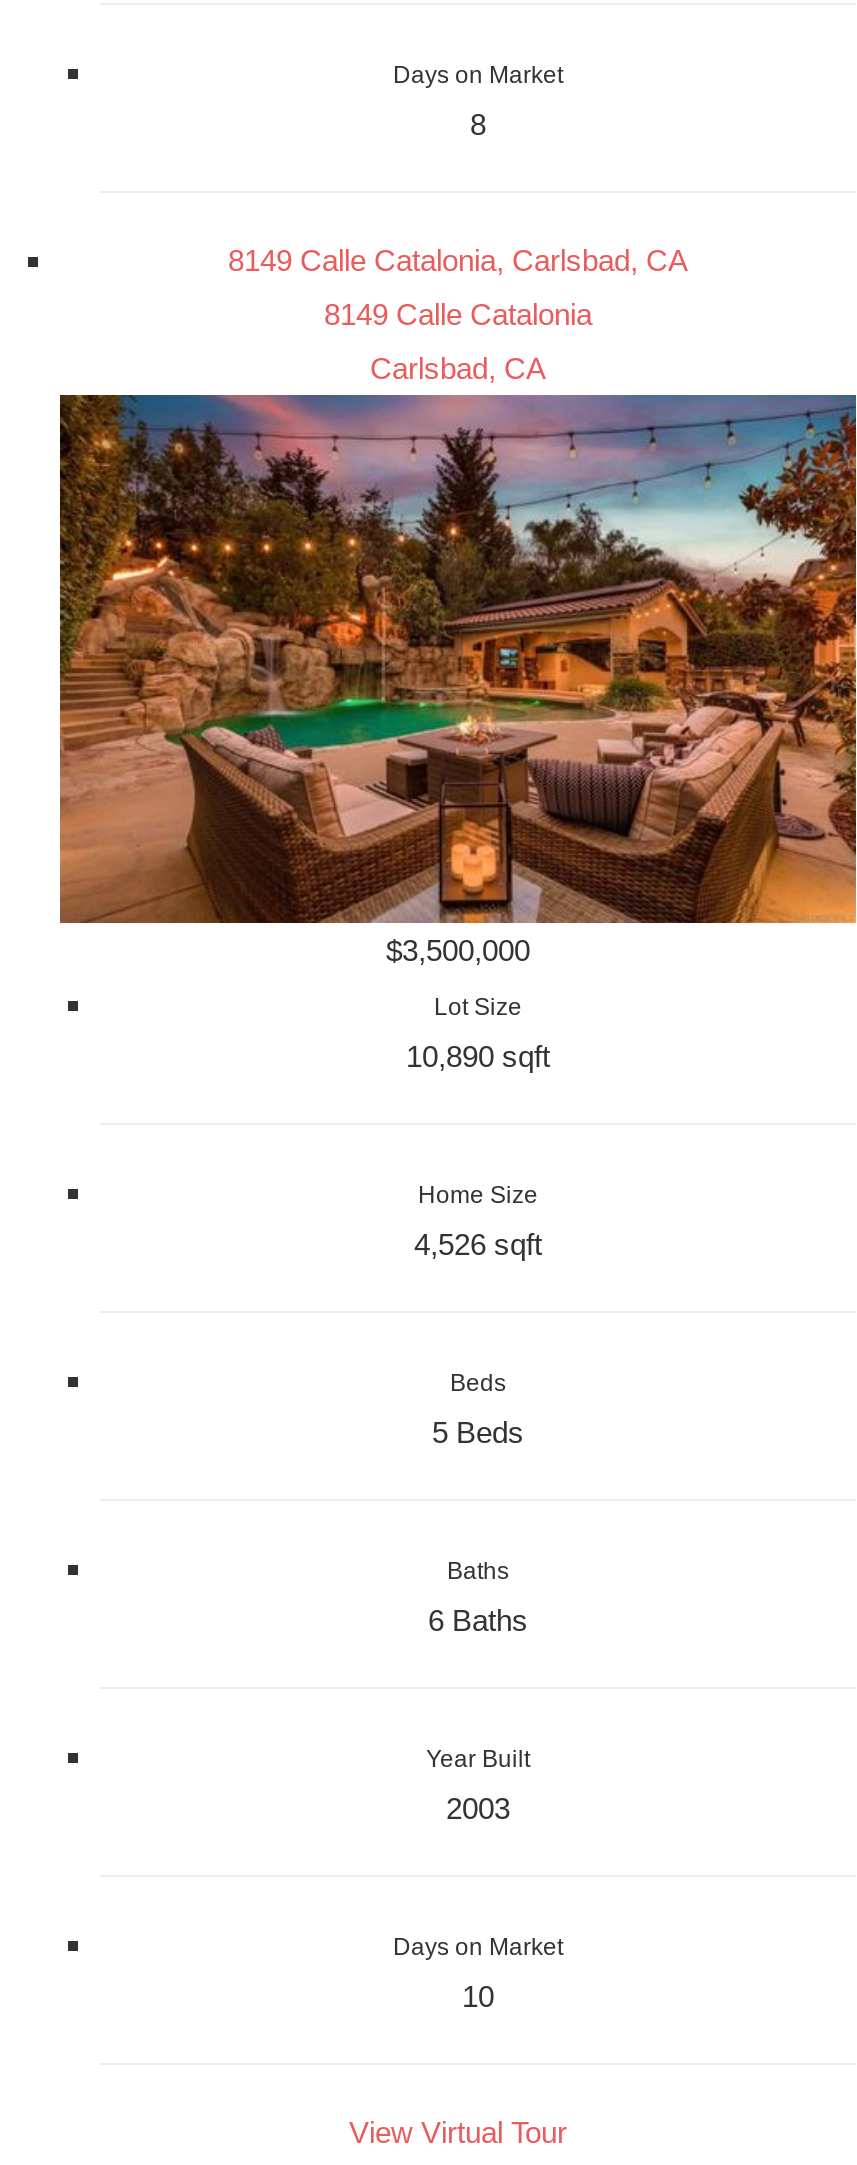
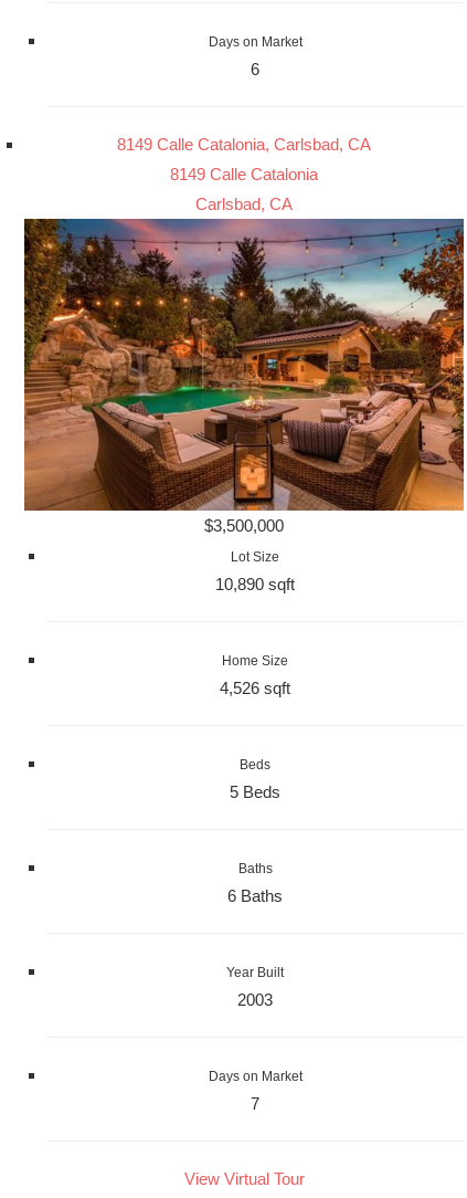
- 8
+ 6

- 10
+ 7
